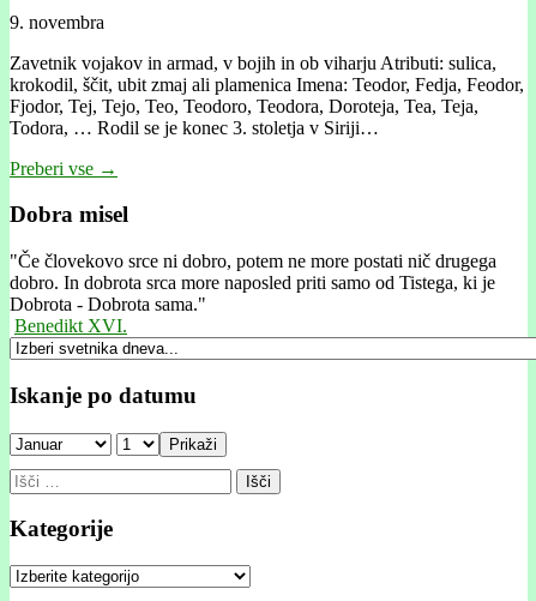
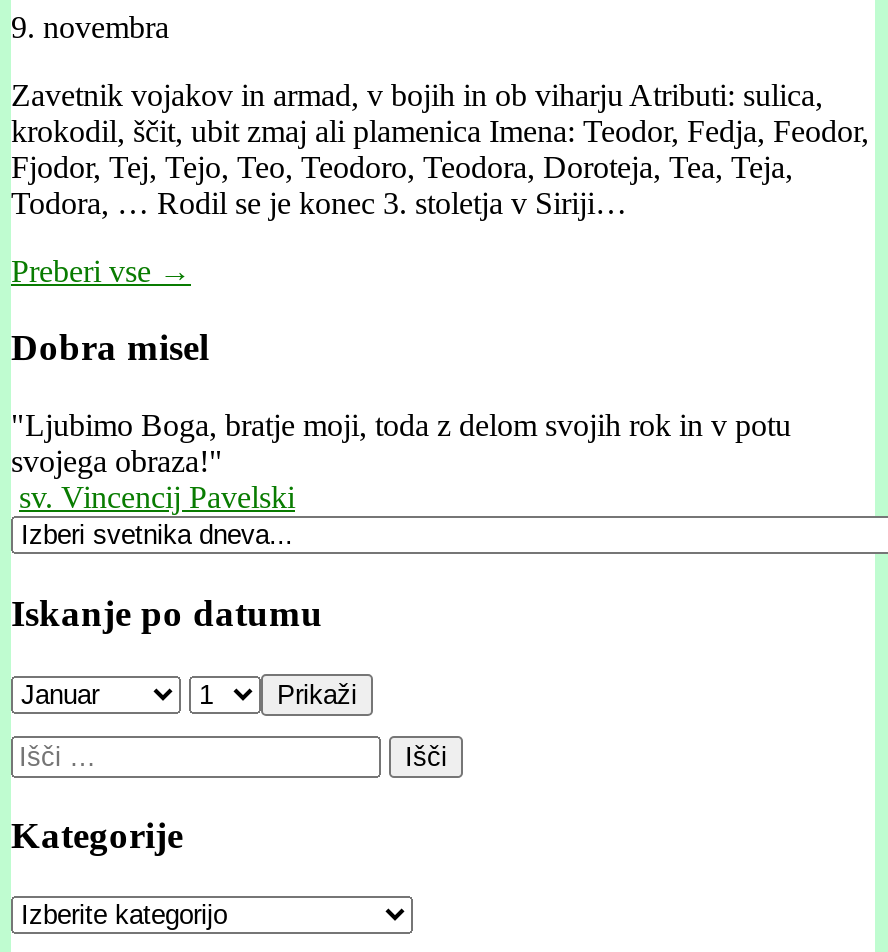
- "Če človekovo srce ni dobro, potem ne more postati nič drugega
- dobro. In dobrota srca more naposled priti samo od Tistega, ki je
- Dobrota - Dobrota sama."
- Benedikt XVI.
+ "Ljubimo Boga, bratje moji, toda z delom svojih rok in v potu
+ svojega obraza!"
+ sv. Vincencij Pavelski
